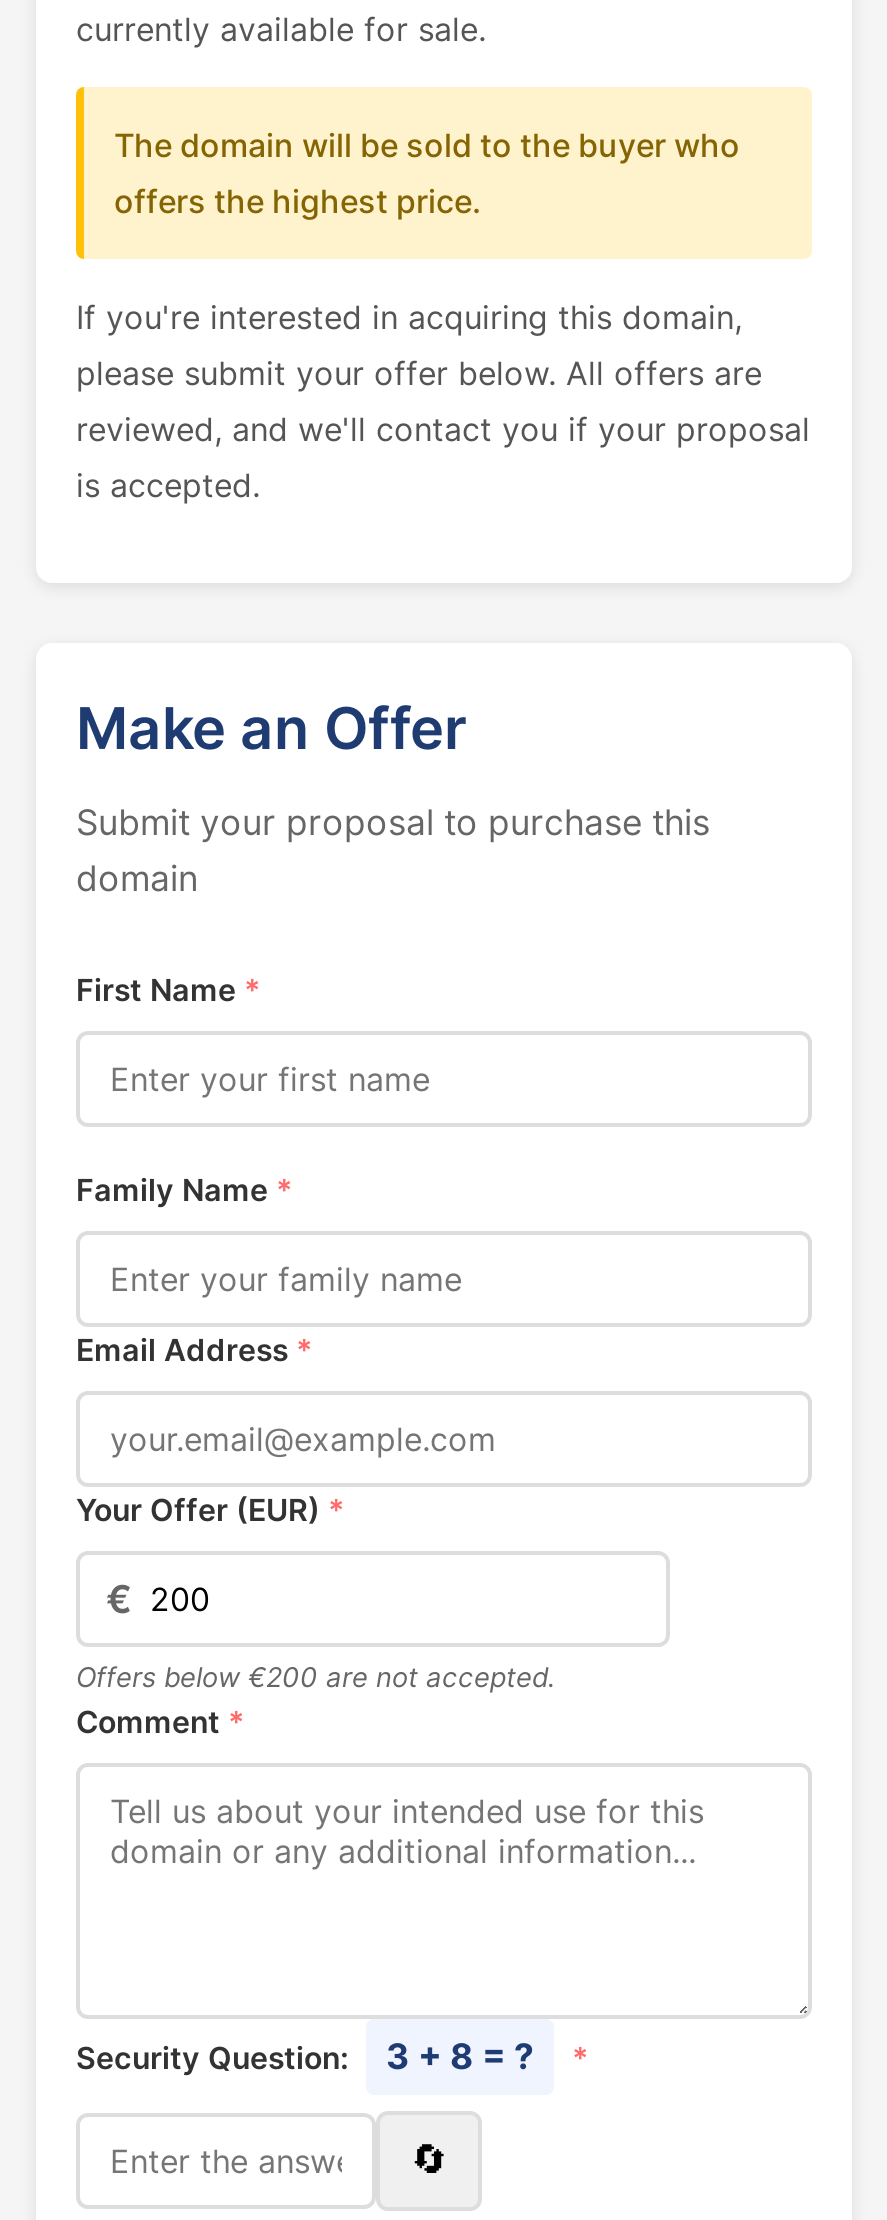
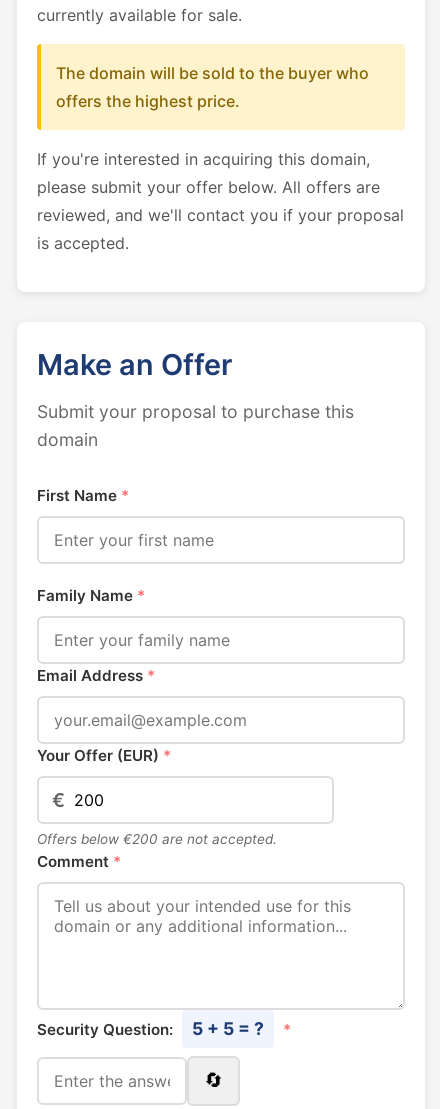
- 3 + 8 = ?
+ 5 + 5 = ?
